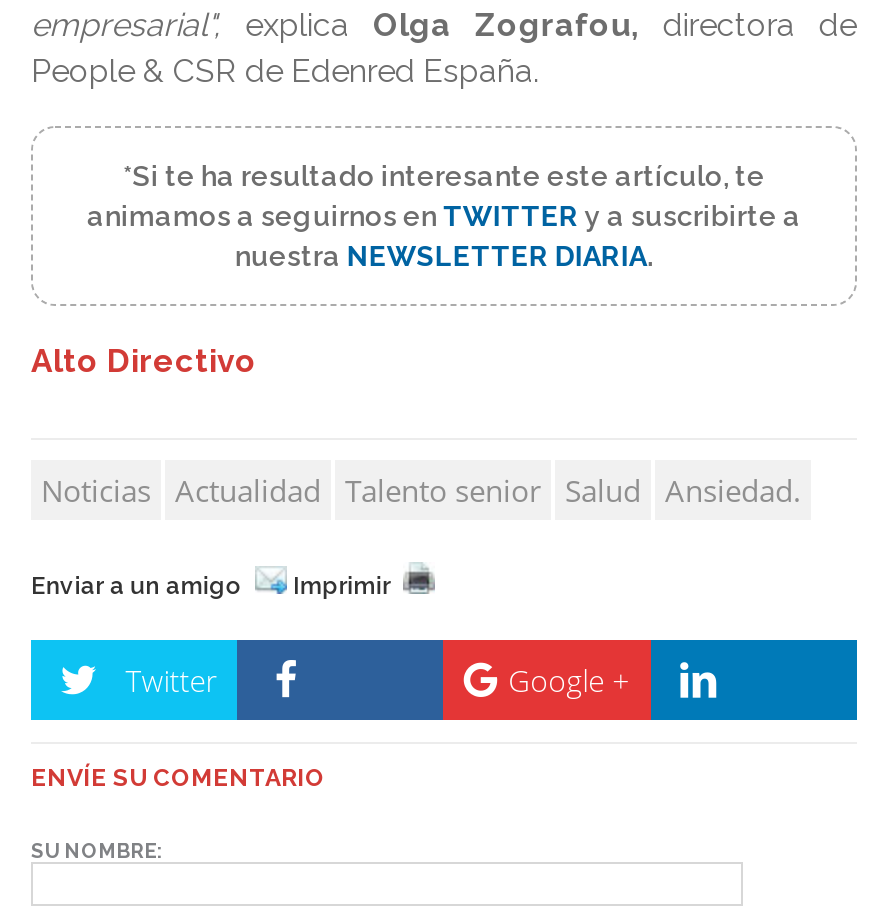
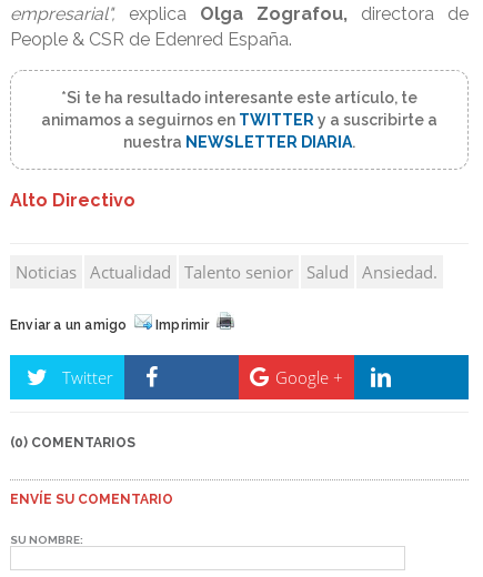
+ (0) COMENTARIOS
